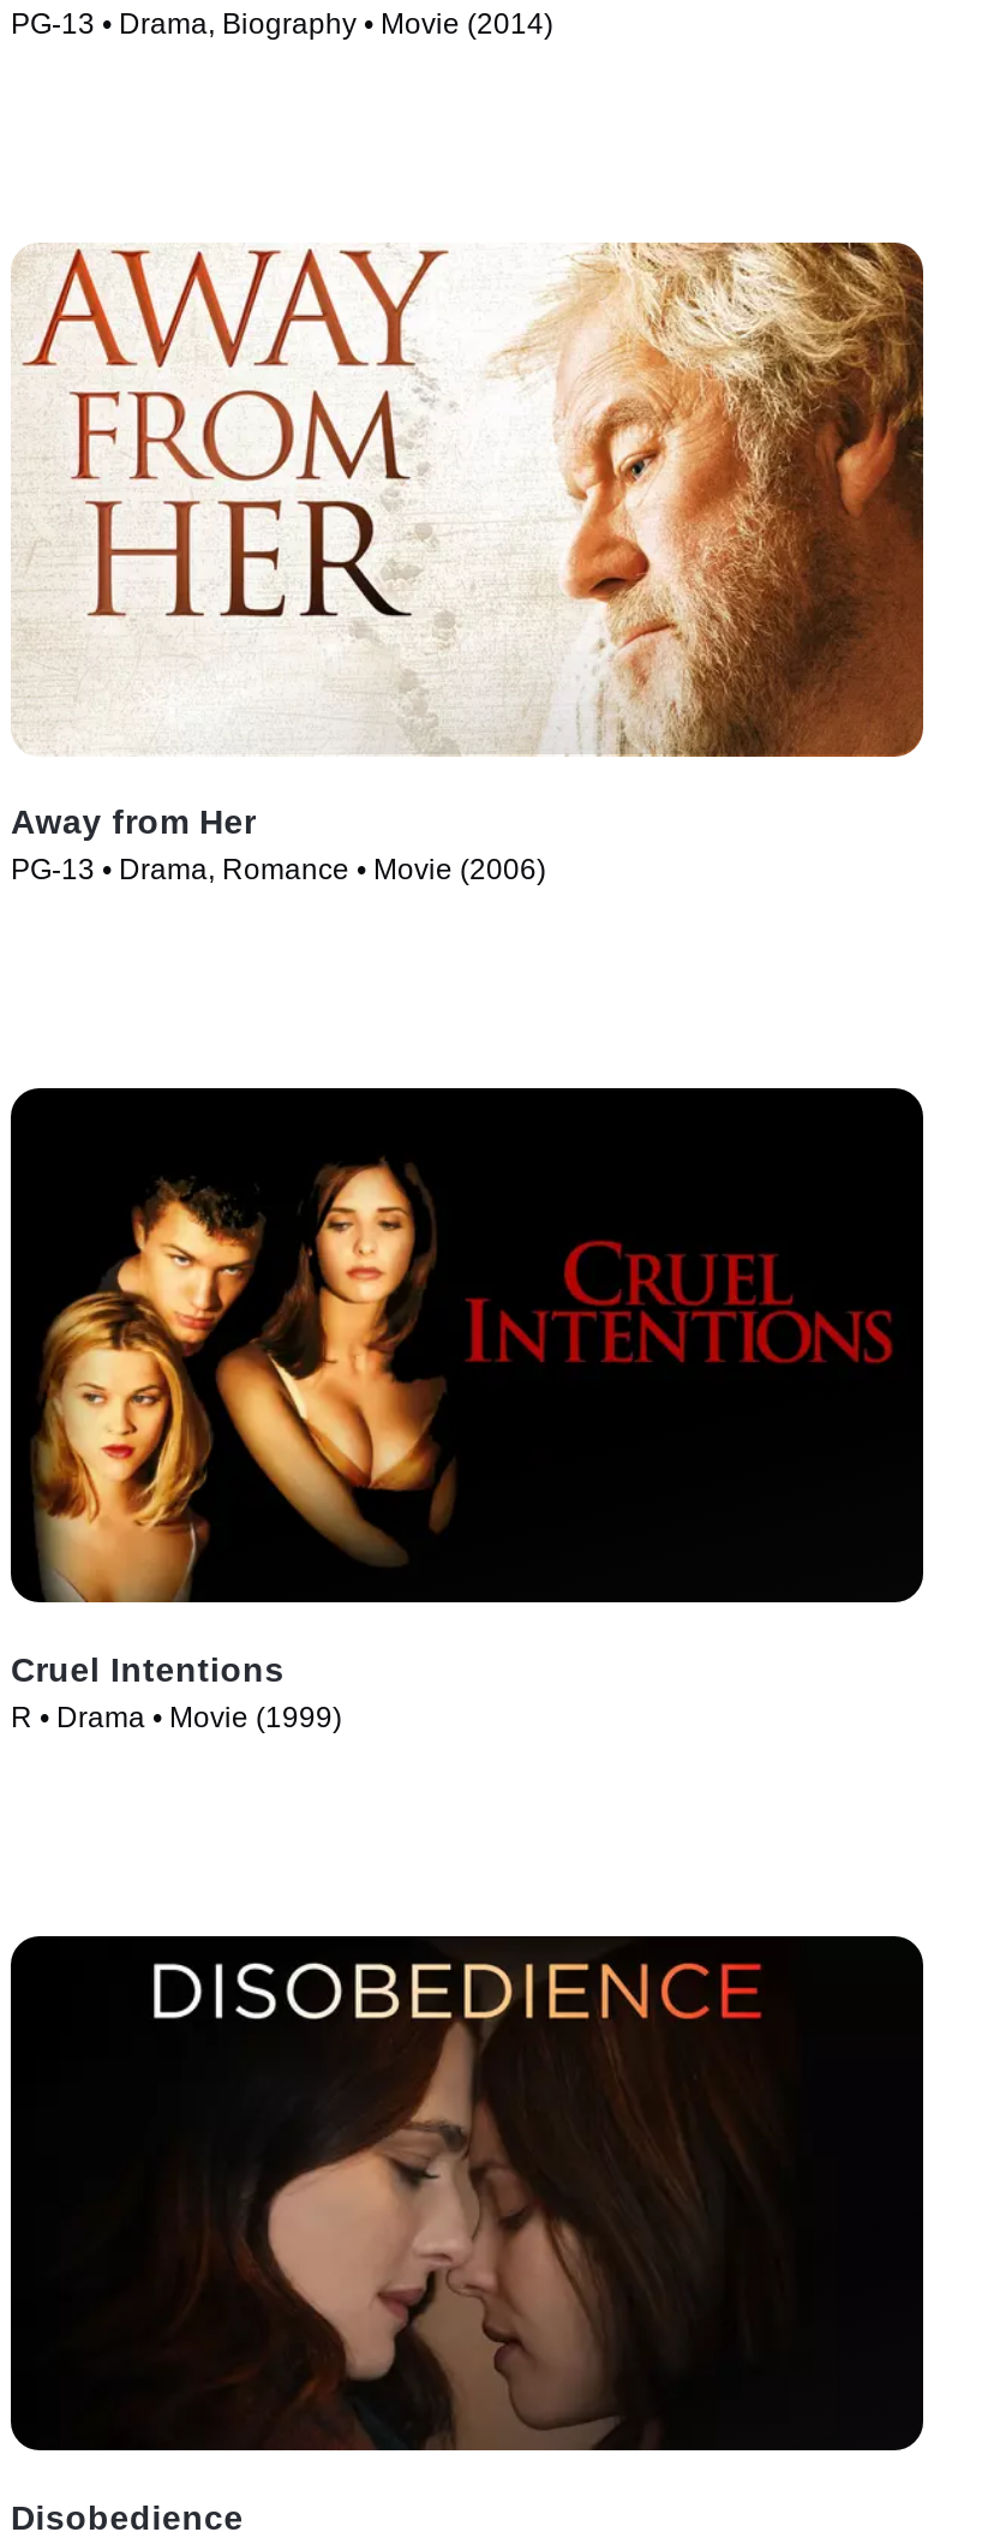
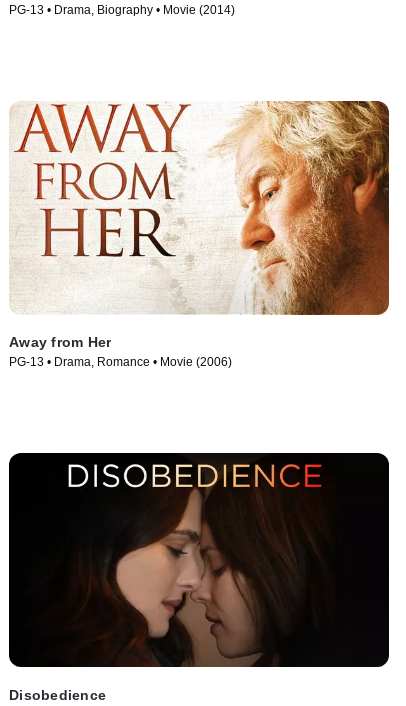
- [image]
- Cruel Intentions
- R • Drama • Movie (1999)
